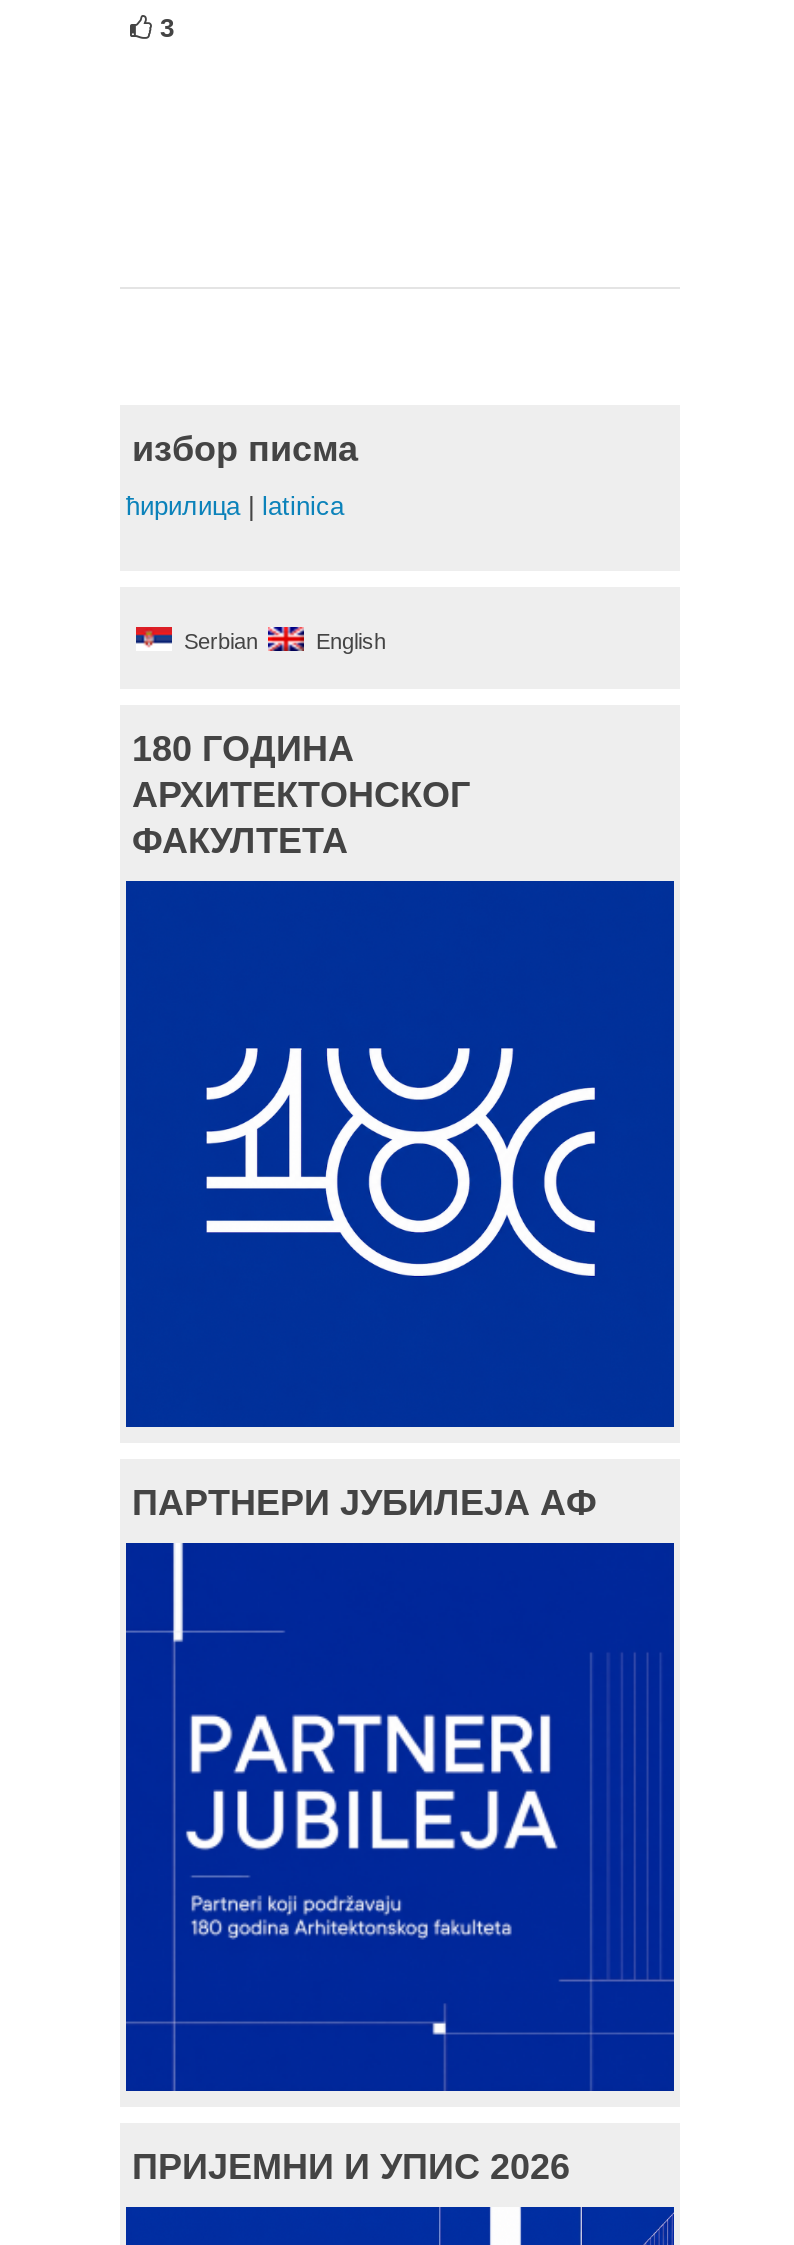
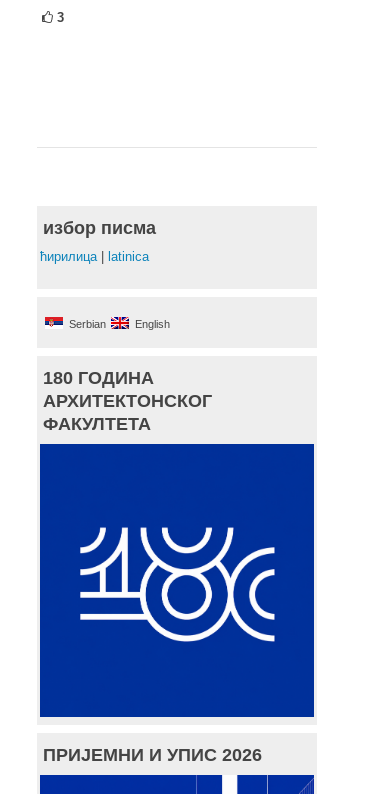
- ПАРТНЕРИ ЈУБИЛЕЈА АФ

- [image]
